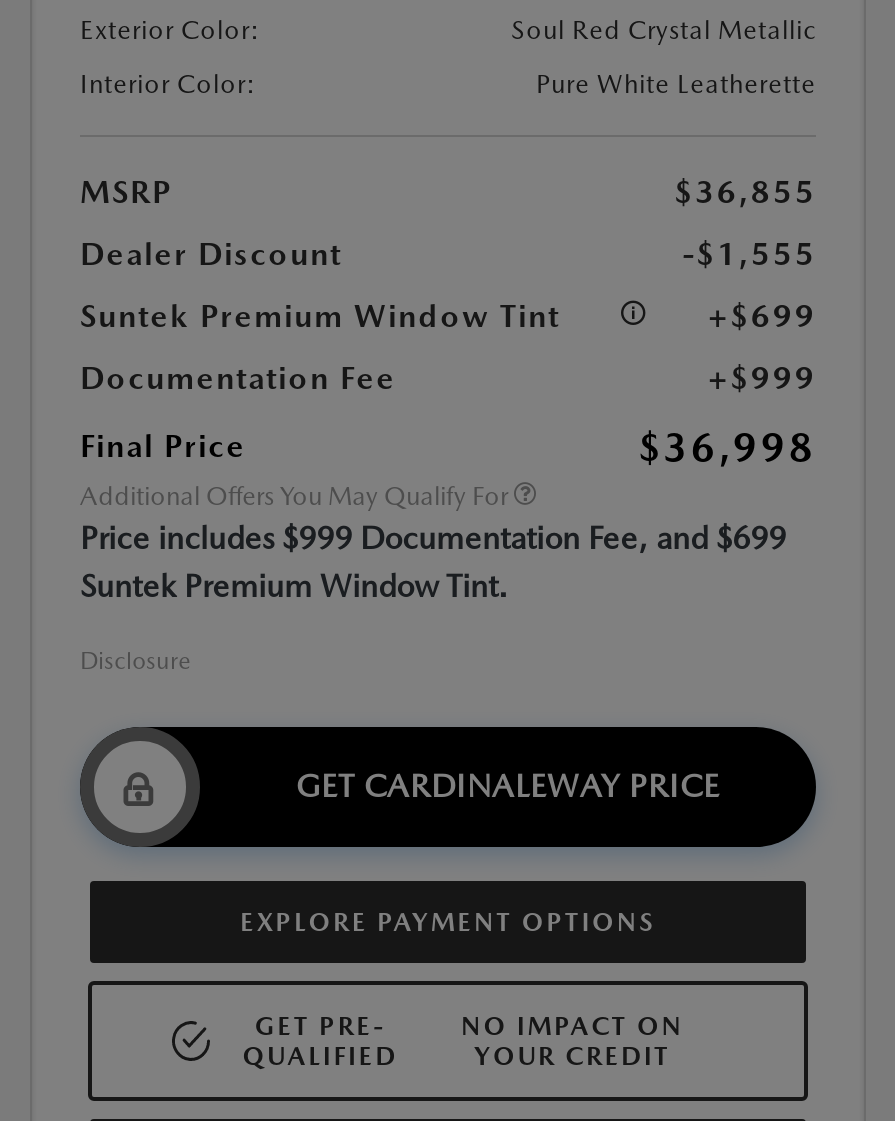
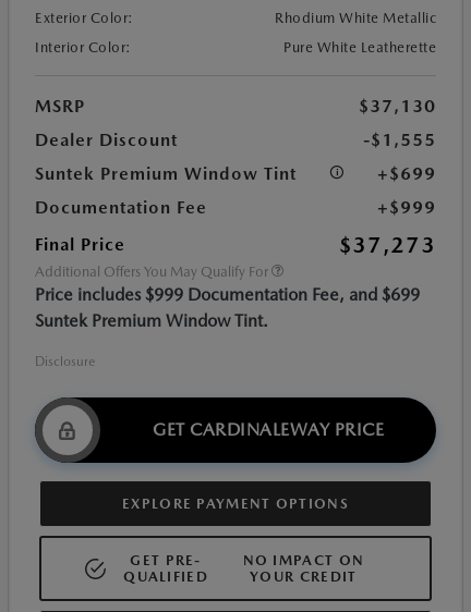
- Soul Red Crystal Metallic
+ Rhodium White Metallic

- $36,855
+ $37,130

- $36,998
+ $37,273
